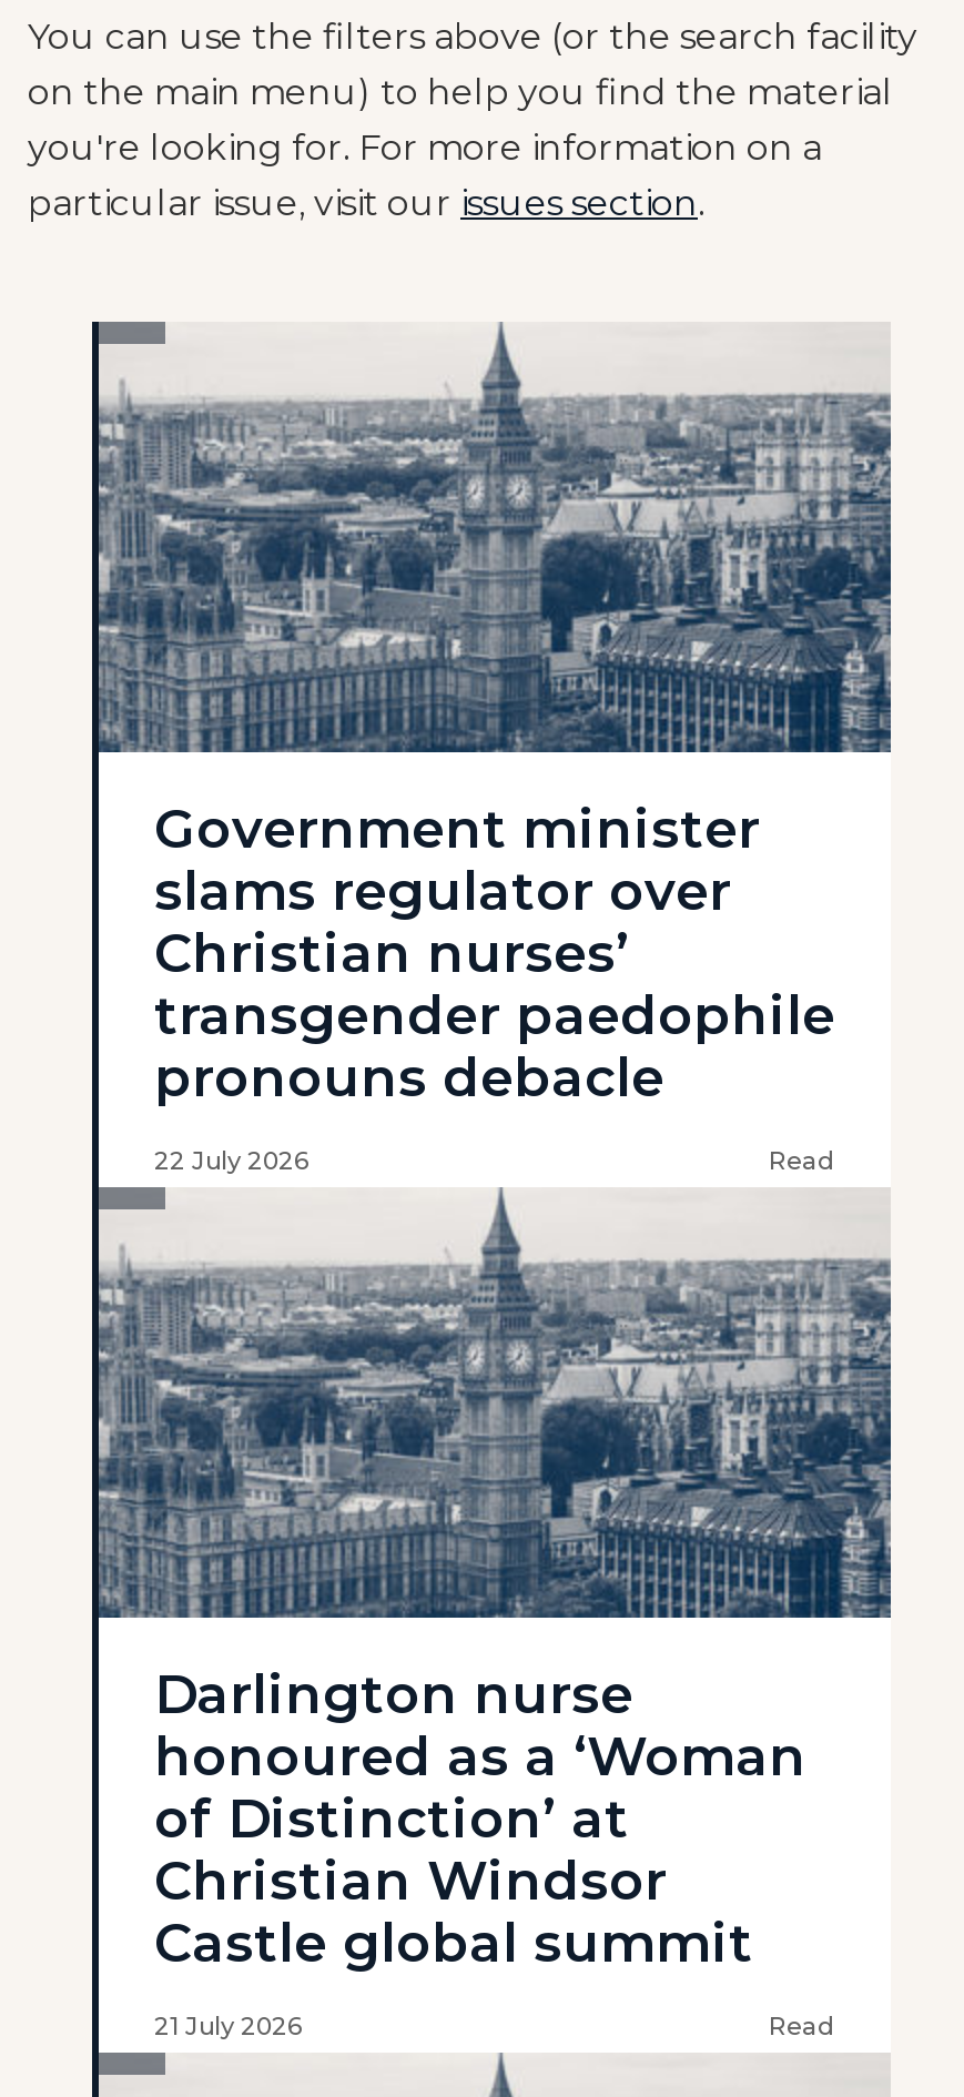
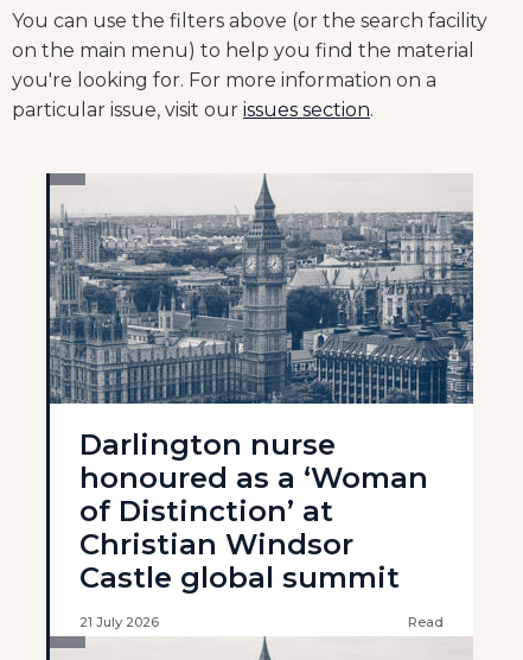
- Government minister
- slams regulator over
- Christian nurses’
- transgender paedophile
- pronouns debacle
- 22 July 2026
- Read
